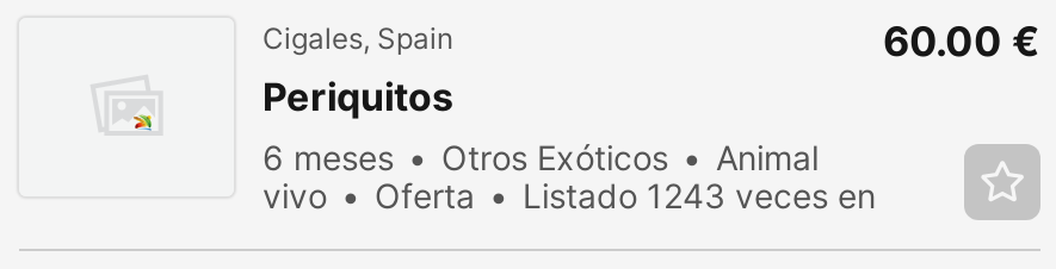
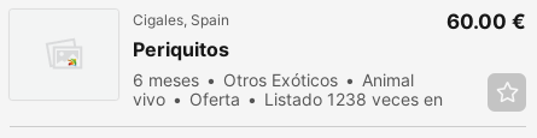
- Listado 1243 veces en
+ Listado 1238 veces en
